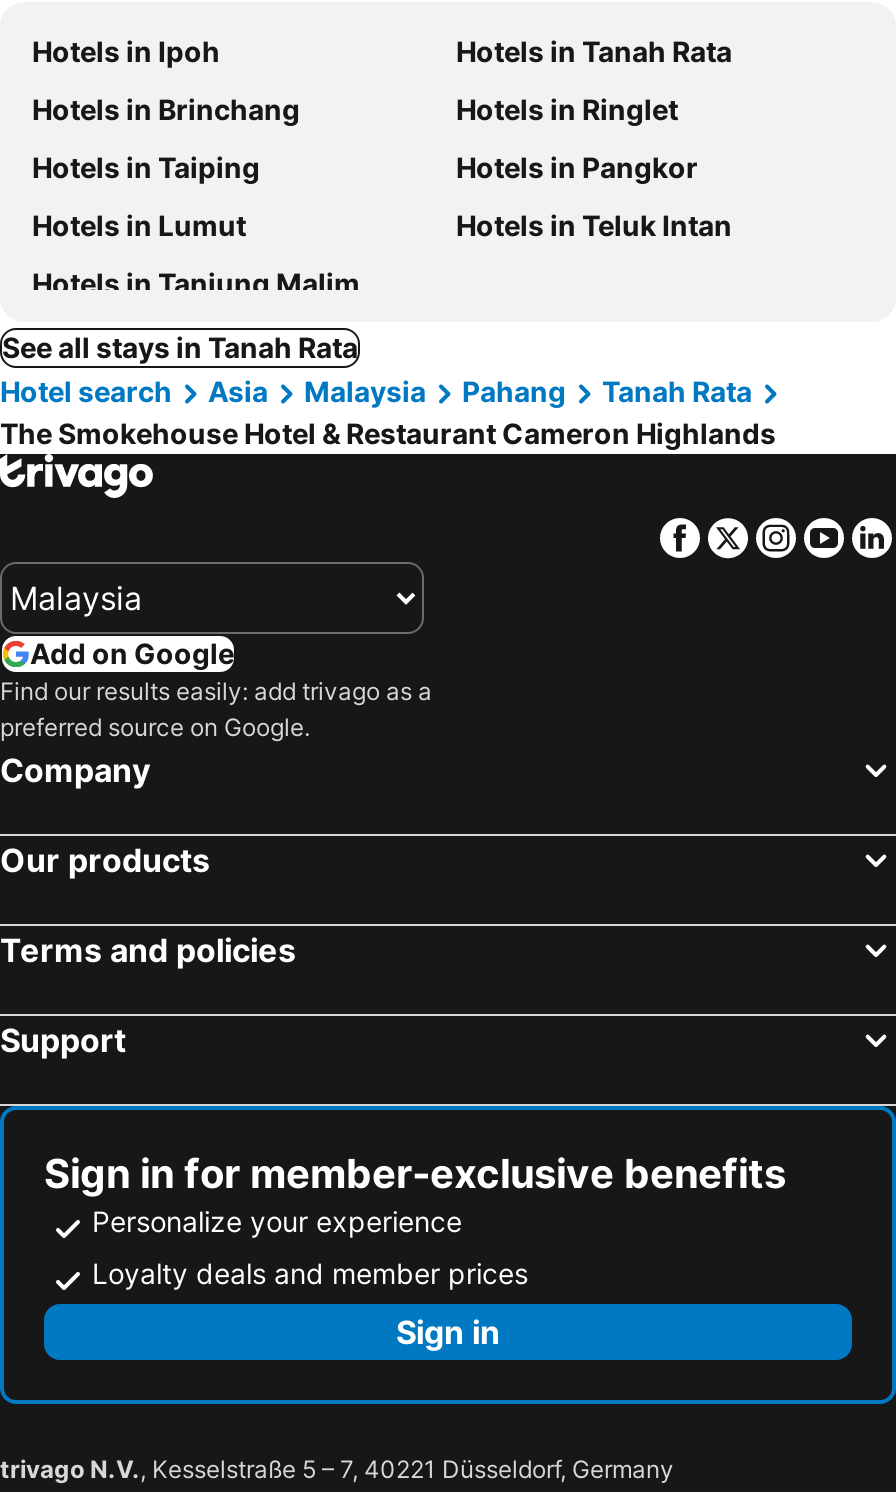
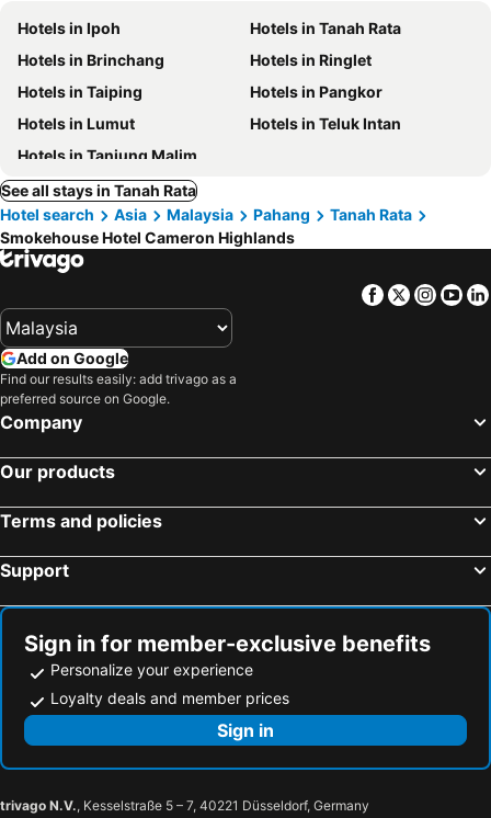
- The Smokehouse Hotel & Restaurant Cameron Highlands
+ Smokehouse Hotel Cameron Highlands
